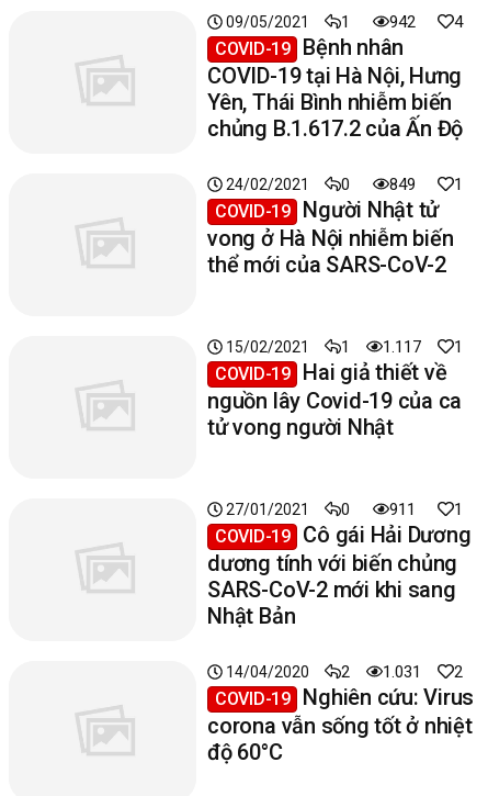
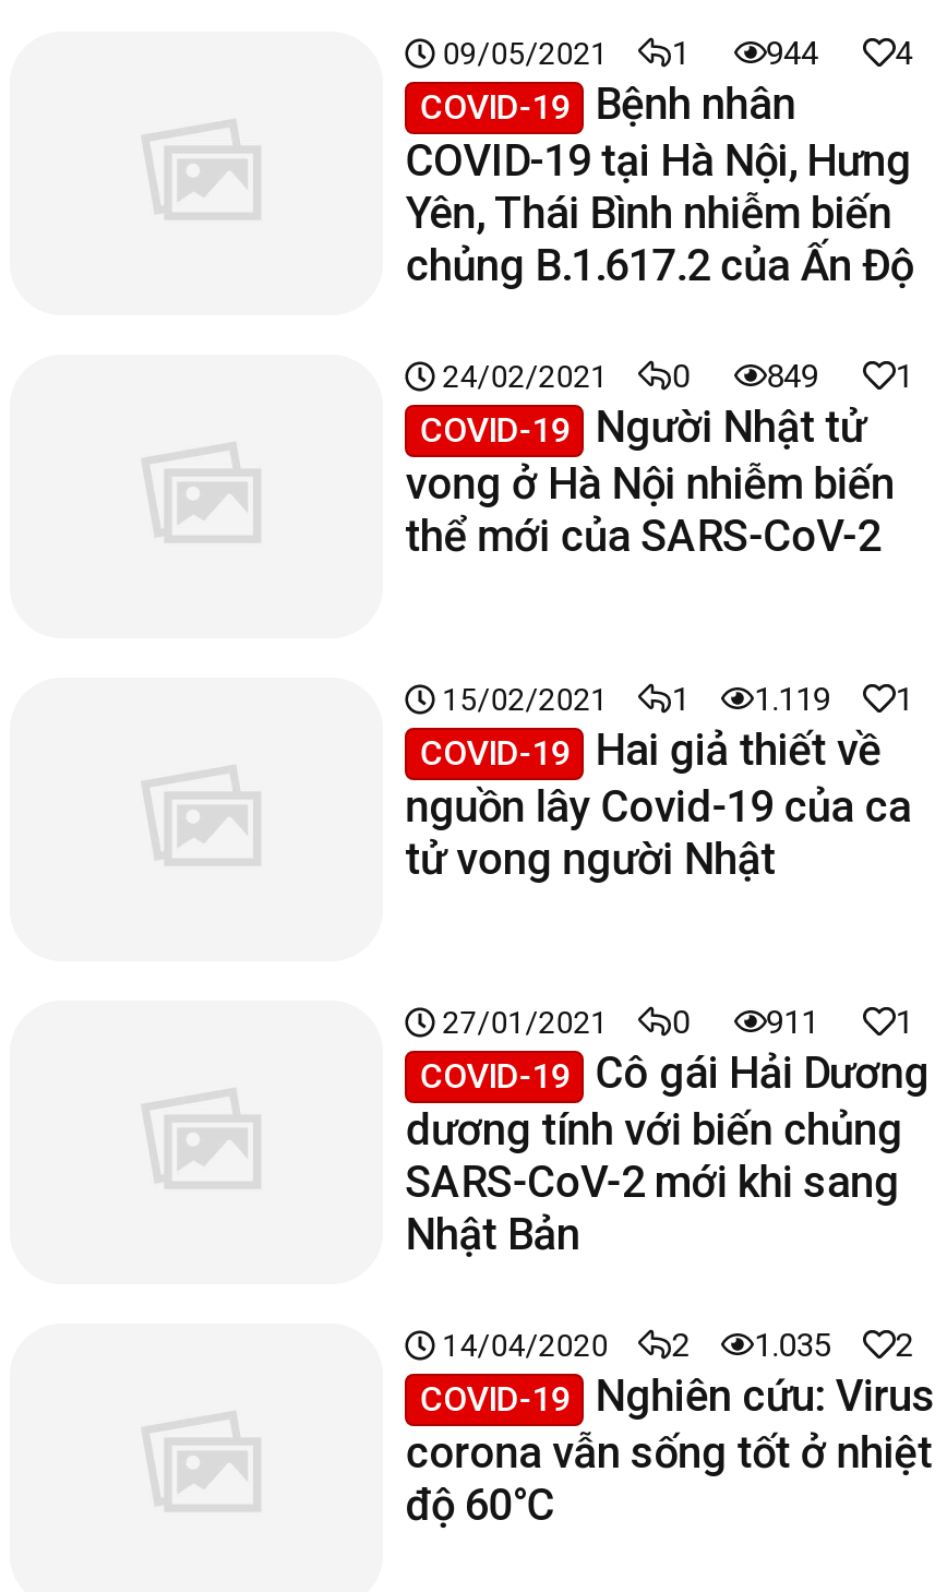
- 09/05/2021 1 942 4
+ 09/05/2021 1 944 4

- 15/02/2021 1 1.117 1
+ 15/02/2021 1 1.119 1

- 14/04/2020 2 1.031 2
+ 14/04/2020 2 1.035 2
